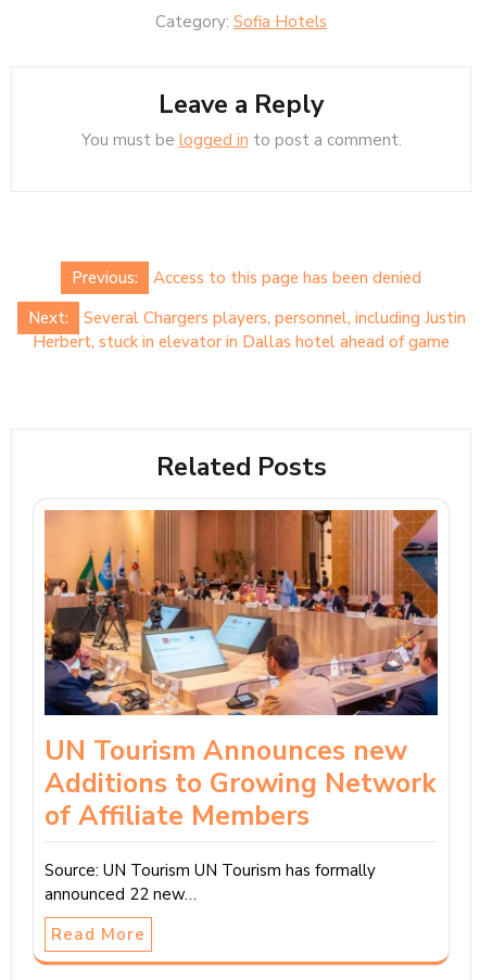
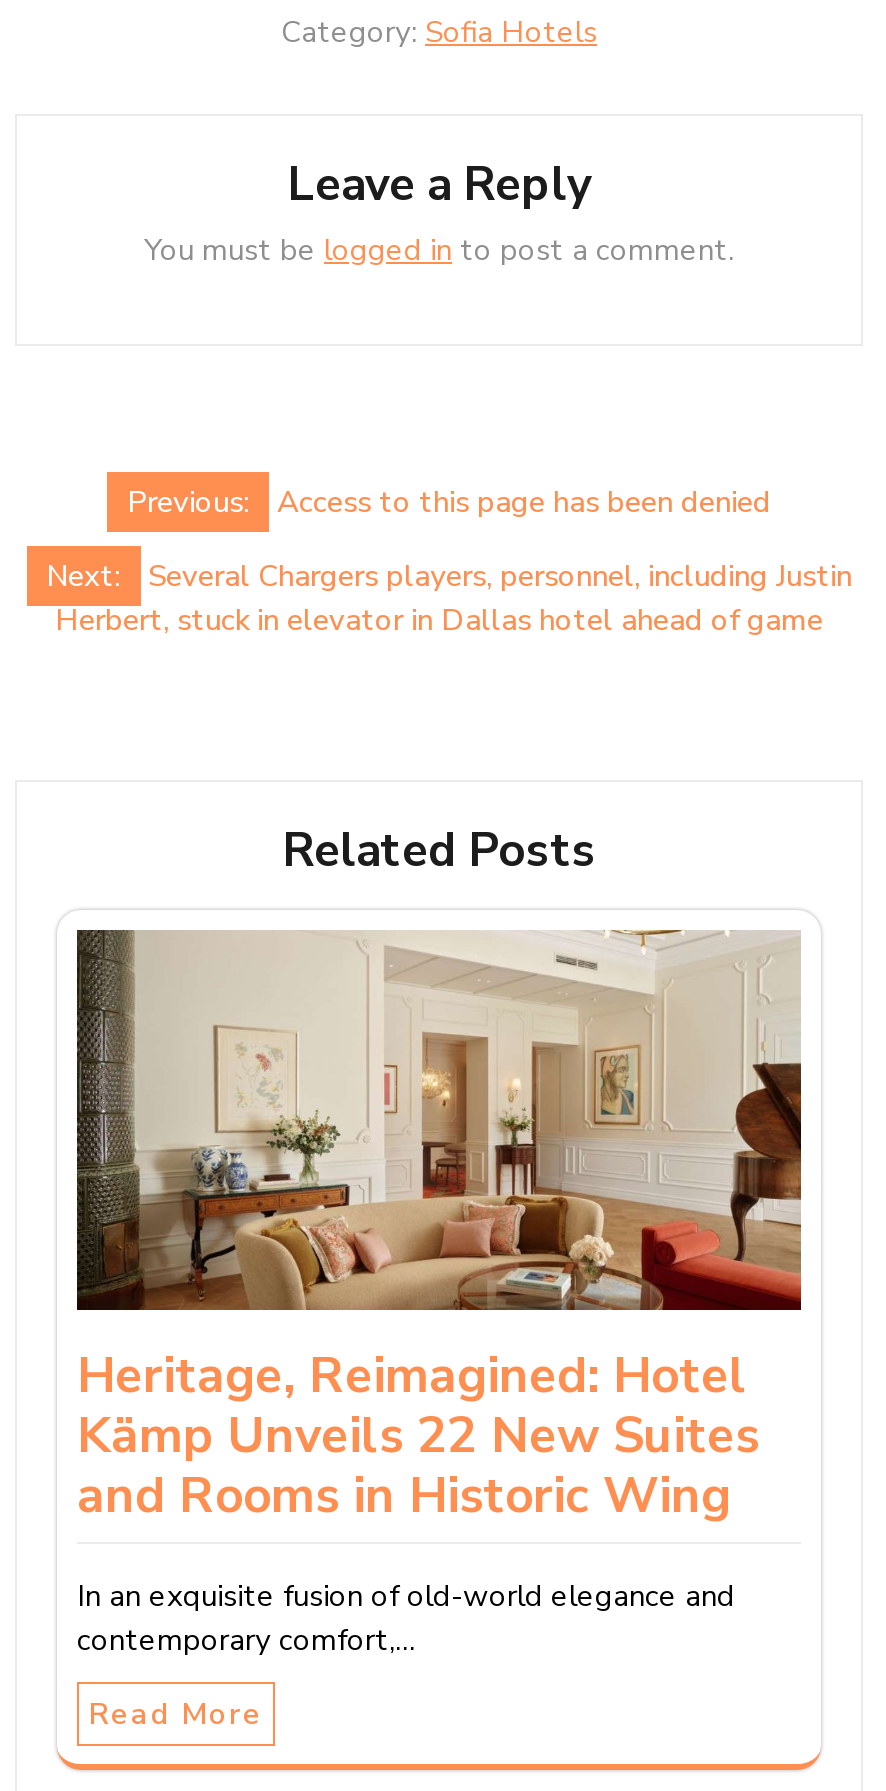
- [image]
- UN Tourism Announces new
- Additions to Growing Network
- of Affiliate Members
+ [image]
+ Heritage, Reimagined: Hotel
+ Kämp Unveils 22 New Suites
+ and Rooms in Historic Wing

- Source: UN Tourism UN Tourism has formally
- announced 22 new…
+ In an exquisite fusion of old-world elegance and
+ contemporary comfort,…
